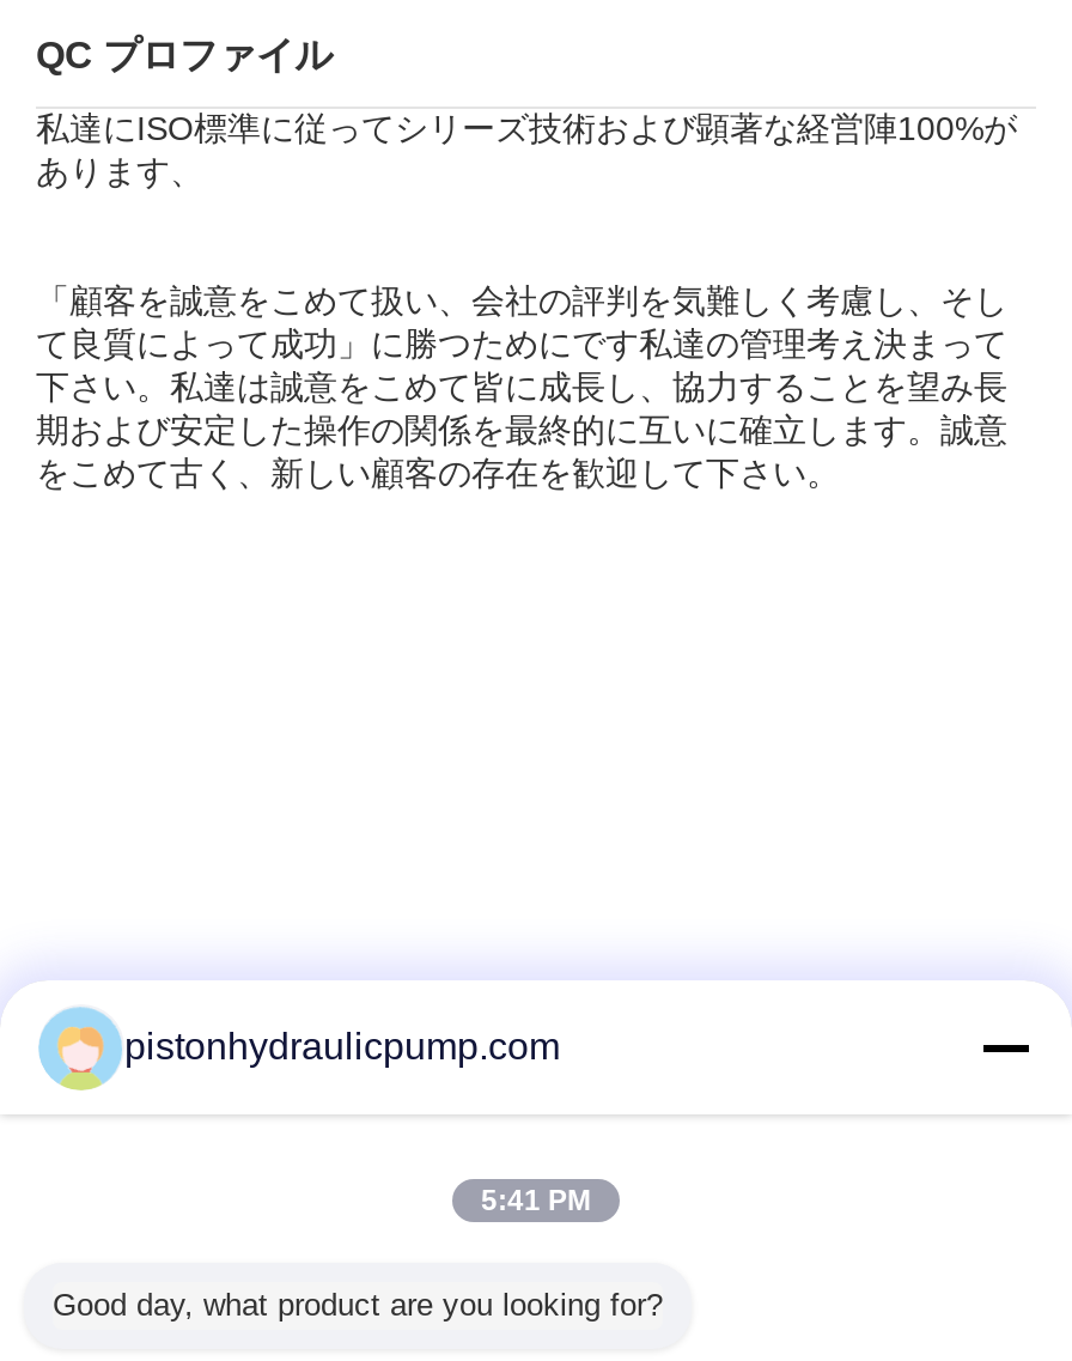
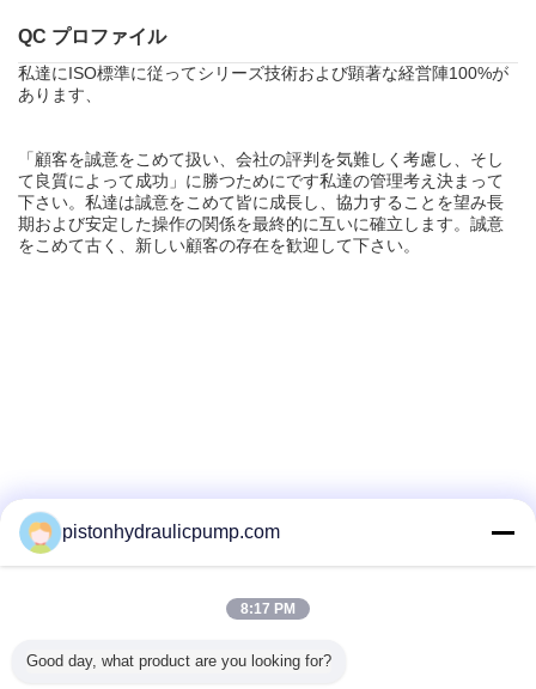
- 5:41 PM
+ 8:17 PM
